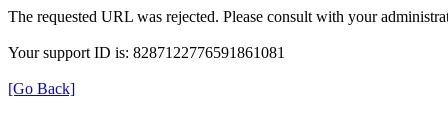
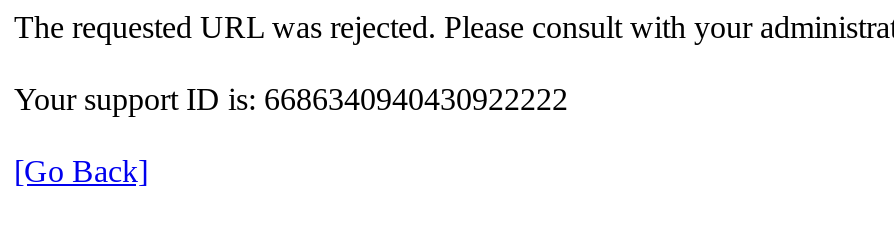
- Your support ID is: 8287122776591861081
+ Your support ID is: 6686340940430922222
